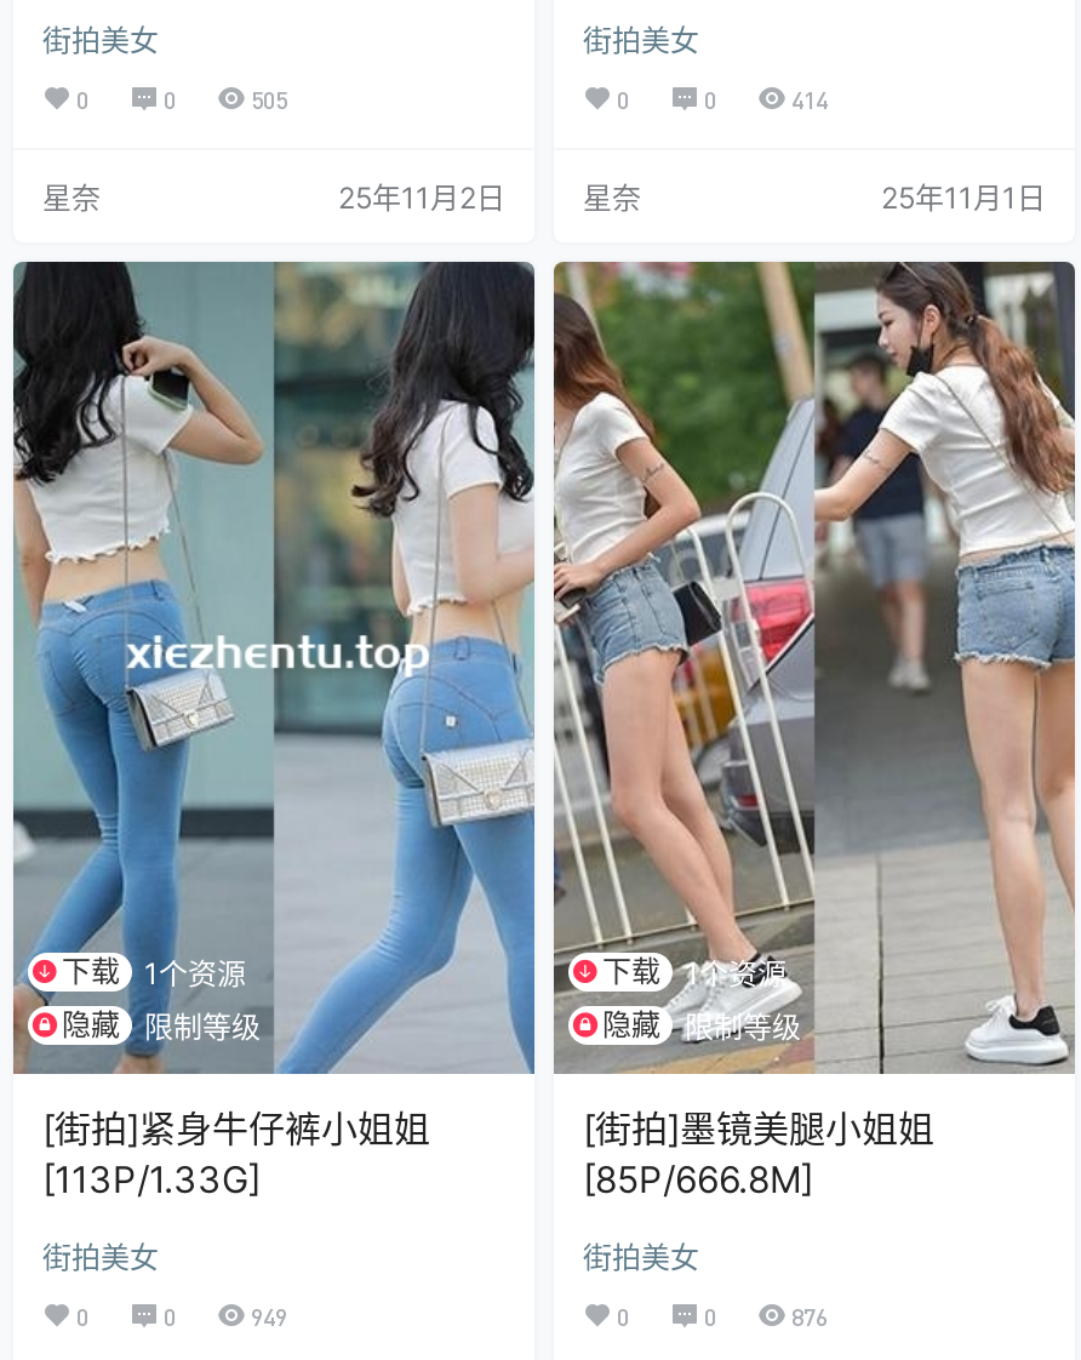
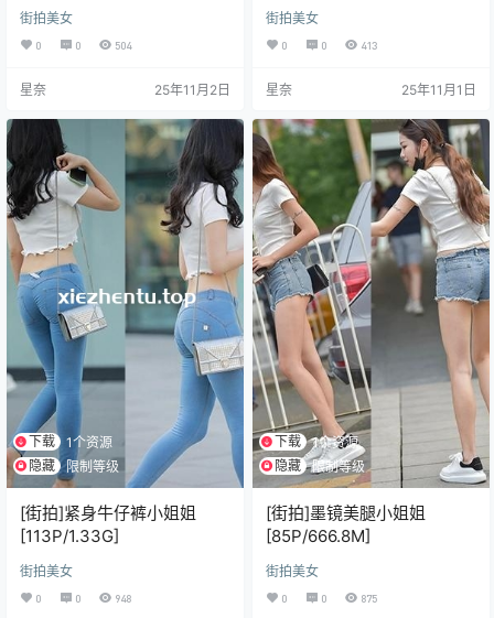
- 505
+ 504

- 414
+ 413

- 949
+ 948

- 876
+ 875
